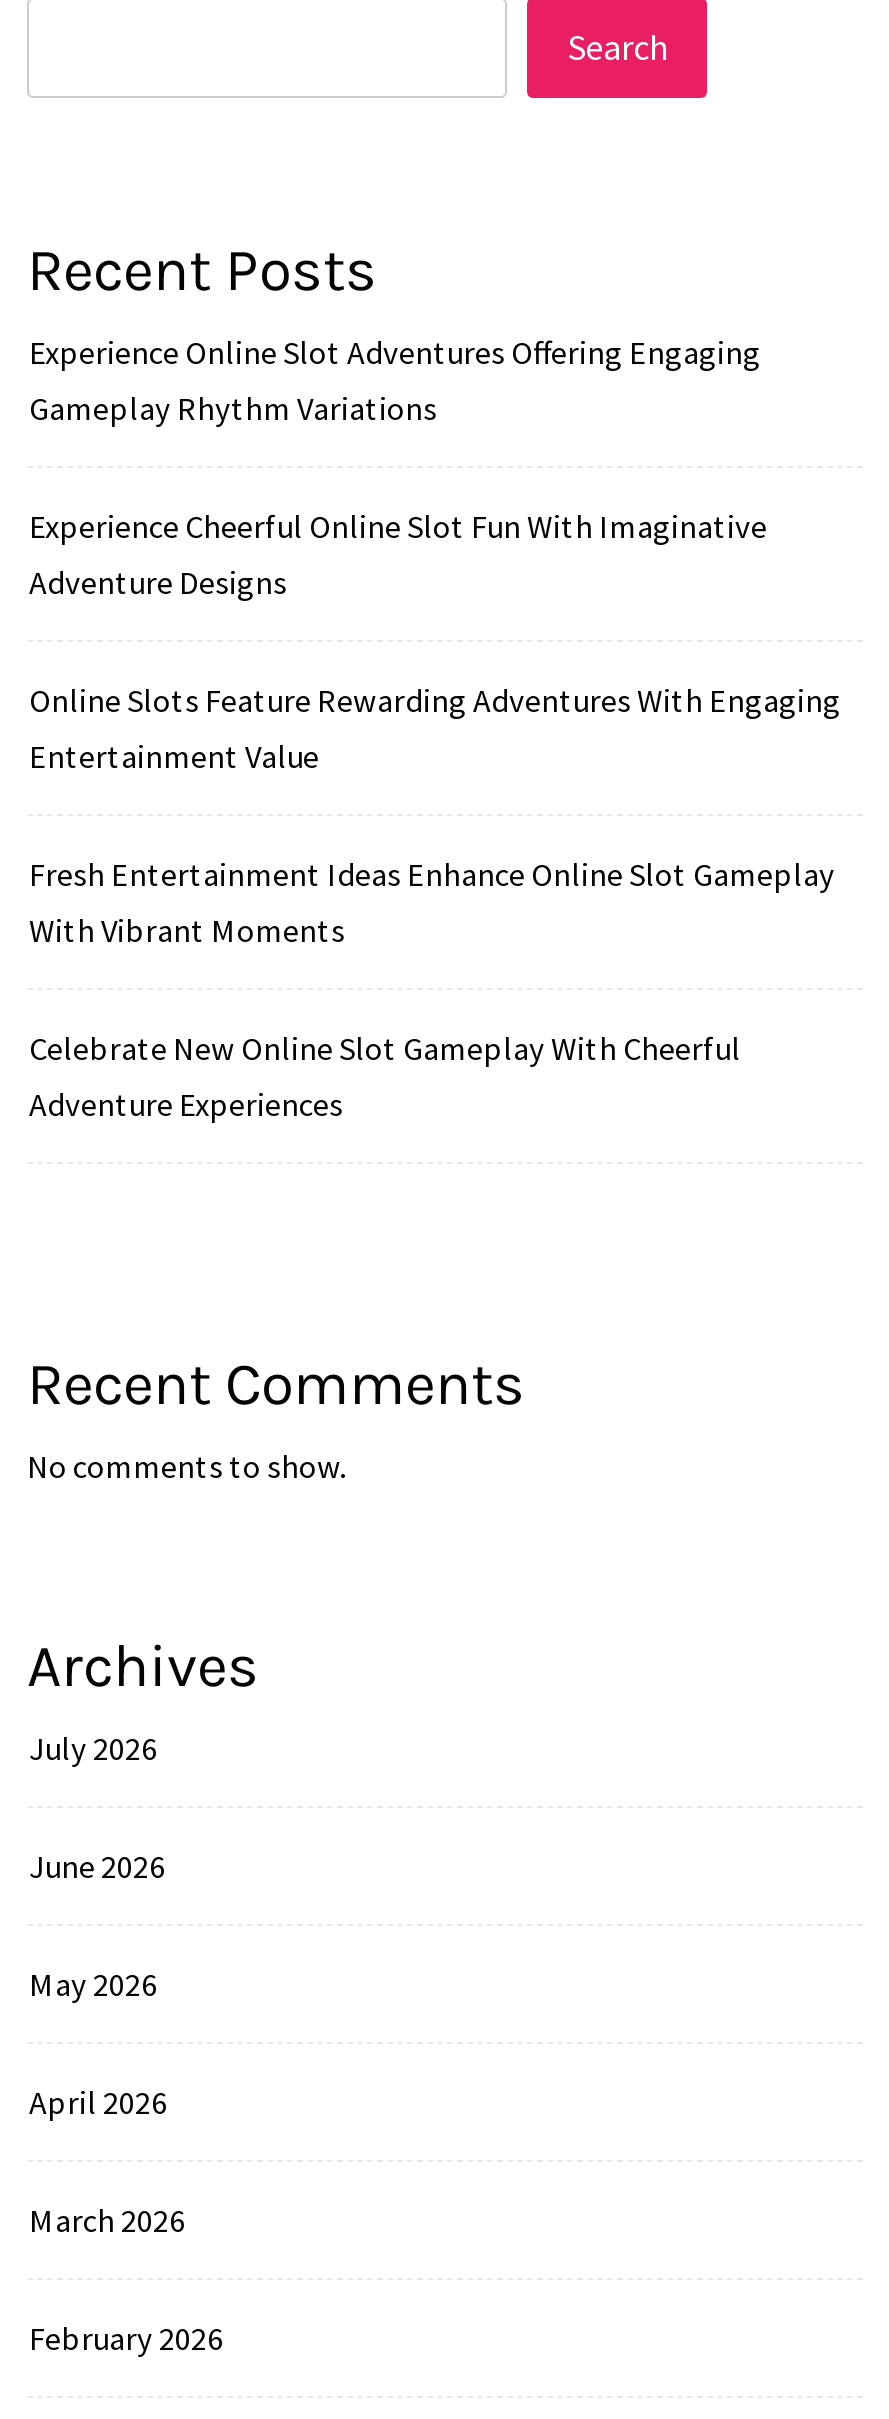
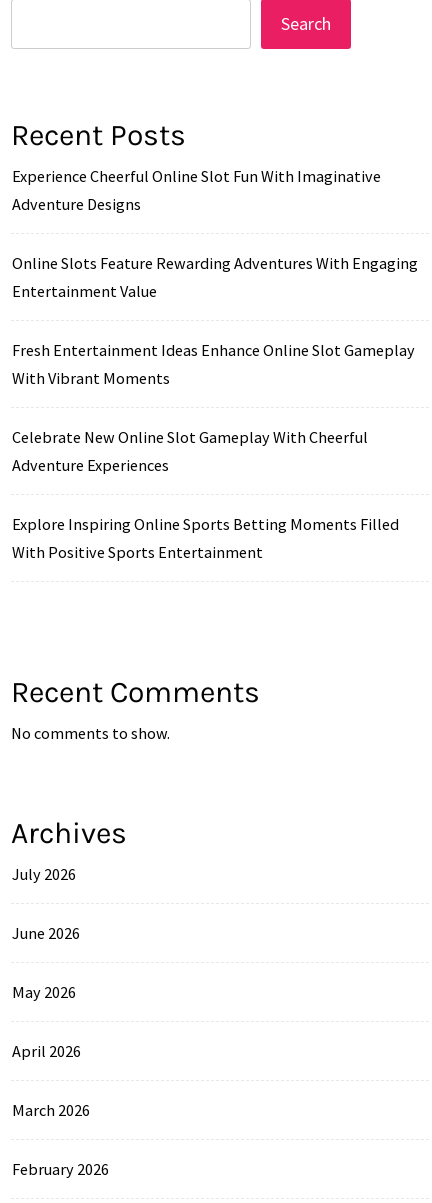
- Experience Online Slot Adventures Offering Engaging
- Gameplay Rhythm Variations

moved up: Experience Cheerful Online Slot Fun With Imaginative | Adventure Designs | Online Slots Feature Rewarding Adventures With Engaging | Entertainment Value | Fresh Entertainment Ideas Enhance Online Slot Gameplay | With Vibrant Moments | Celebrate New Online Slot Gameplay With Cheerful | Adventure Experiences

+ Explore Inspiring Online Sports Betting Moments Filled
+ With Positive Sports Entertainment
